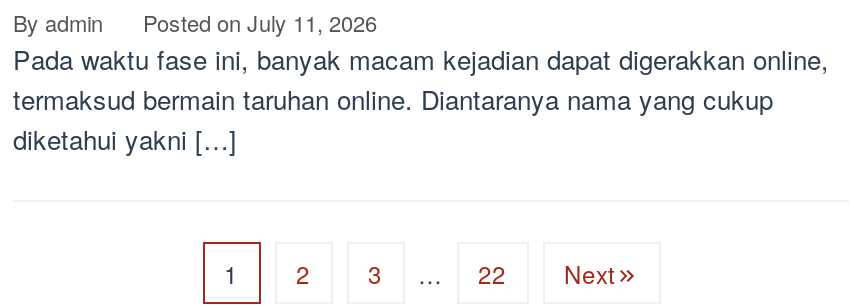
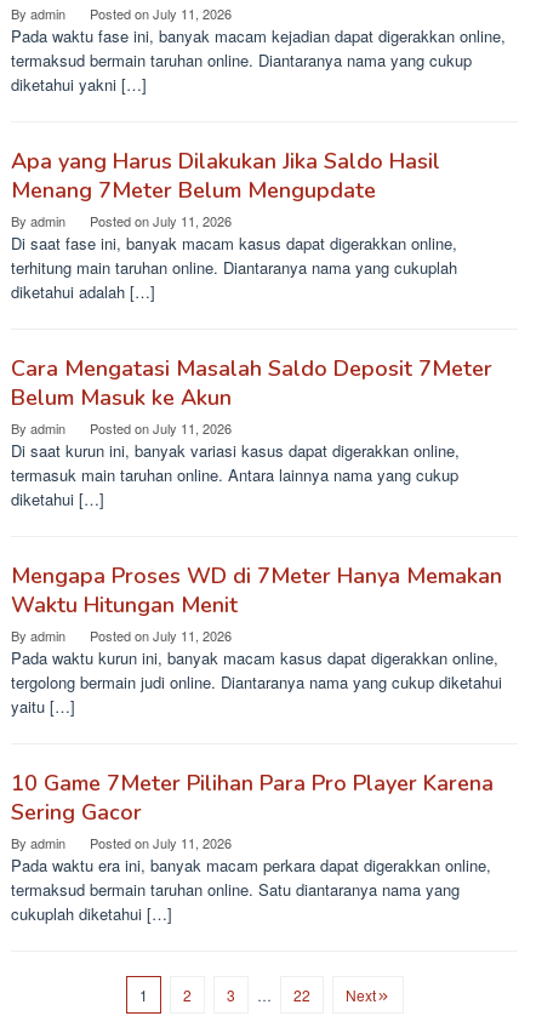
+ Apa yang Harus Dilakukan Jika Saldo Hasil
+ Menang 7Meter Belum Mengupdate
+ By admin
+ Posted on July 11, 2026
+ Di saat fase ini, banyak macam kasus dapat digerakkan online,
+ terhitung main taruhan online. Diantaranya nama yang cukuplah
+ diketahui adalah […]
+ Cara Mengatasi Masalah Saldo Deposit 7Meter
+ Belum Masuk ke Akun
+ By admin
+ Posted on July 11, 2026
+ Di saat kurun ini, banyak variasi kasus dapat digerakkan online,
+ termasuk main taruhan online. Antara lainnya nama yang cukup
+ diketahui […]
+ Mengapa Proses WD di 7Meter Hanya Memakan
+ Waktu Hitungan Menit
+ By admin
+ Posted on July 11, 2026
+ Pada waktu kurun ini, banyak macam kasus dapat digerakkan online,
+ tergolong bermain judi online. Diantaranya nama yang cukup diketahui
+ yaitu […]
+ 10 Game 7Meter Pilihan Para Pro Player Karena
+ Sering Gacor
+ By admin
+ Posted on July 11, 2026
+ Pada waktu era ini, banyak macam perkara dapat digerakkan online,
+ termaksud bermain taruhan online. Satu diantaranya nama yang
+ cukuplah diketahui […]
